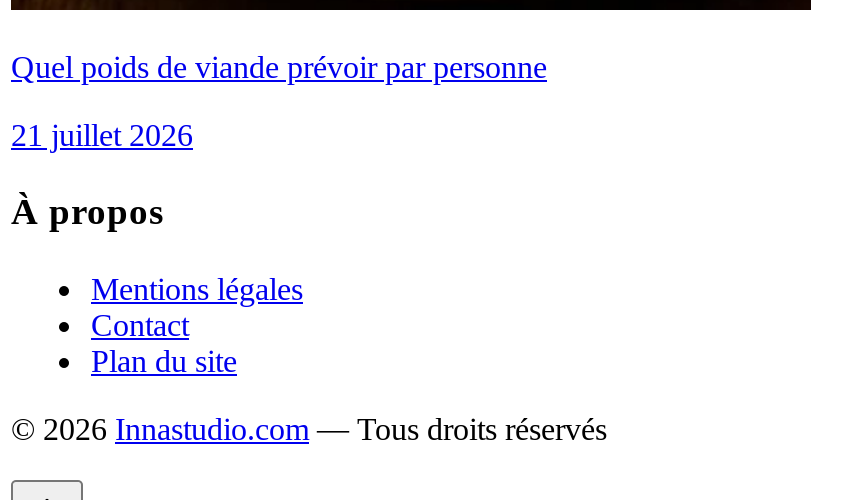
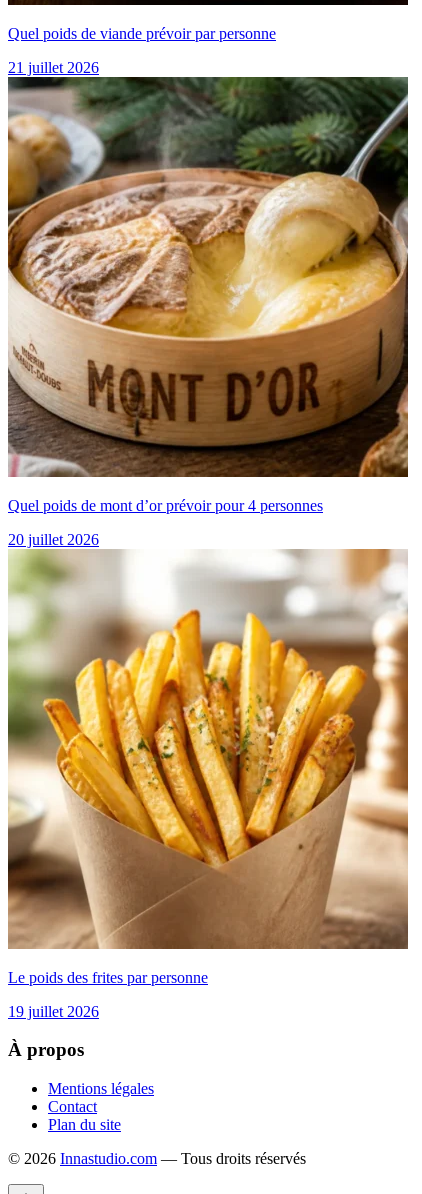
+ [image]
+ Quel poids de mont d’or prévoir pour 4 personnes
+ 20 juillet 2026

+ [image]
+ Le poids des frites par personne
+ 19 juillet 2026
